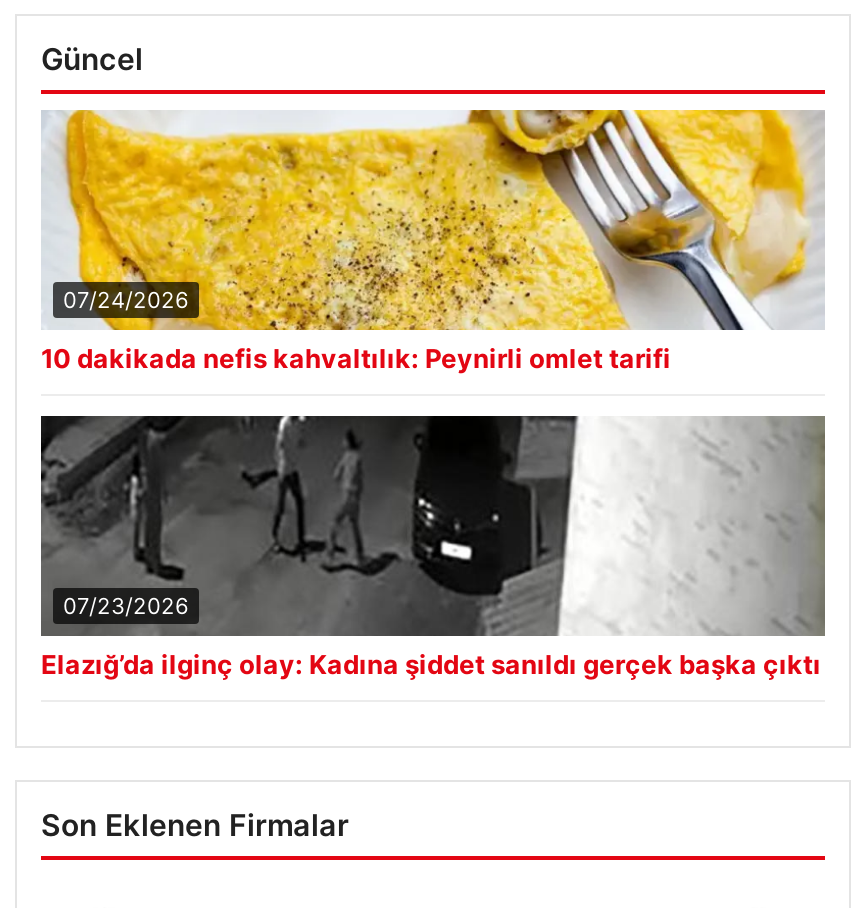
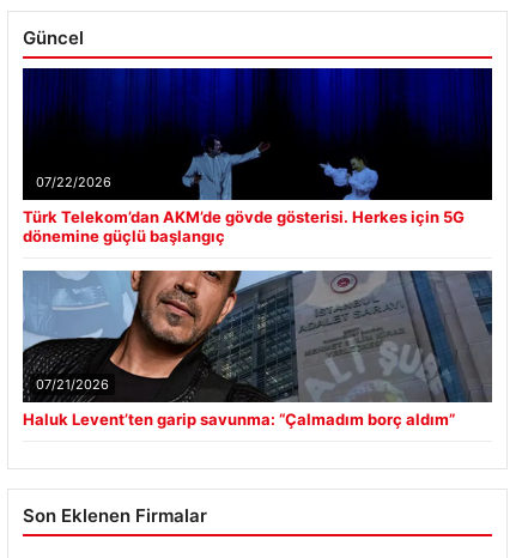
- [image]
- 07/24/2026
+ [image]
+ 07/22/2026

- 10 dakikada nefis kahvaltılık: Peynirli omlet tarifi
+ Türk Telekom’dan AKM’de gövde gösterisi. Herkes için 5G
+ dönemine güçlü başlangıç

- [image]
- 07/23/2026
+ [image]
+ 07/21/2026

- Elazığ’da ilginç olay: Kadına şiddet sanıldı gerçek başka çıktı
+ Haluk Levent’ten garip savunma: “Çalmadım borç aldım”
